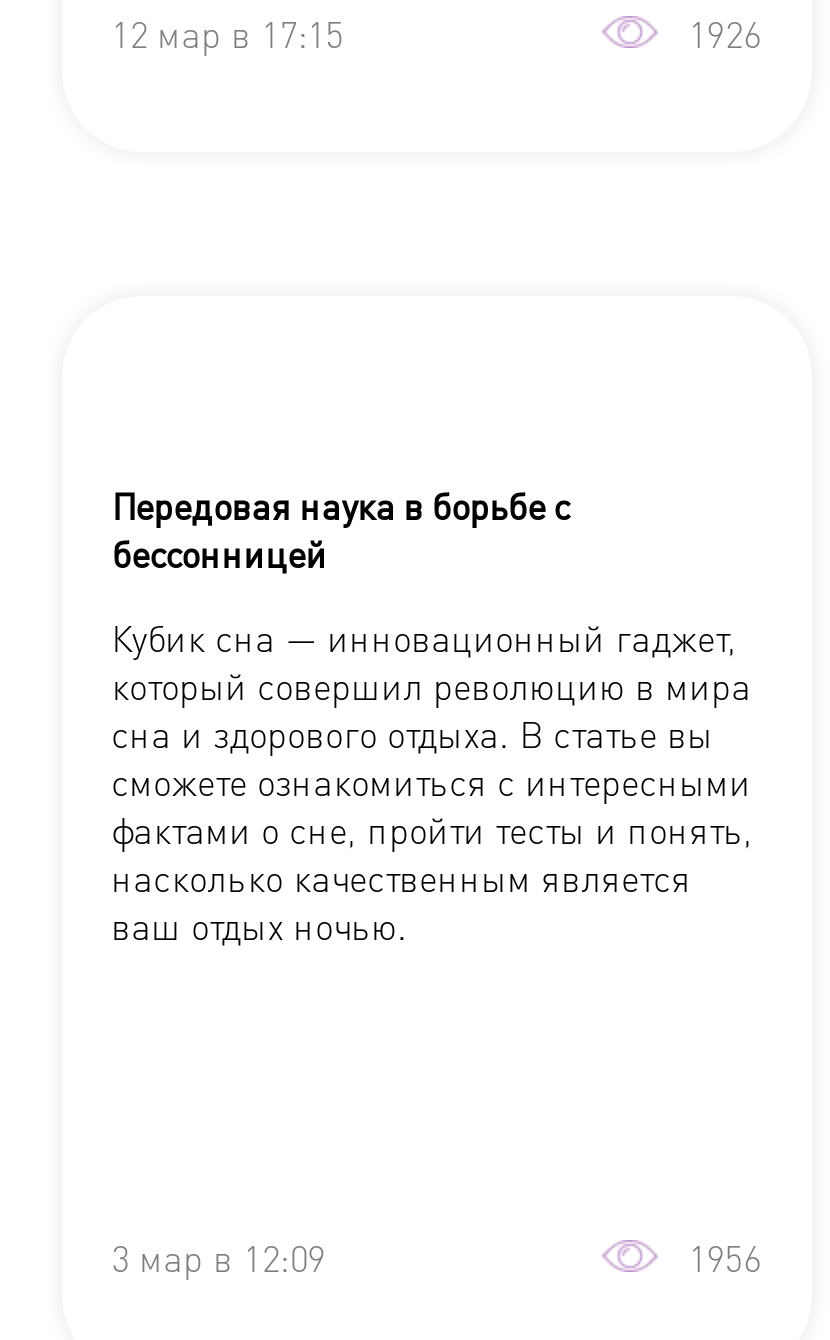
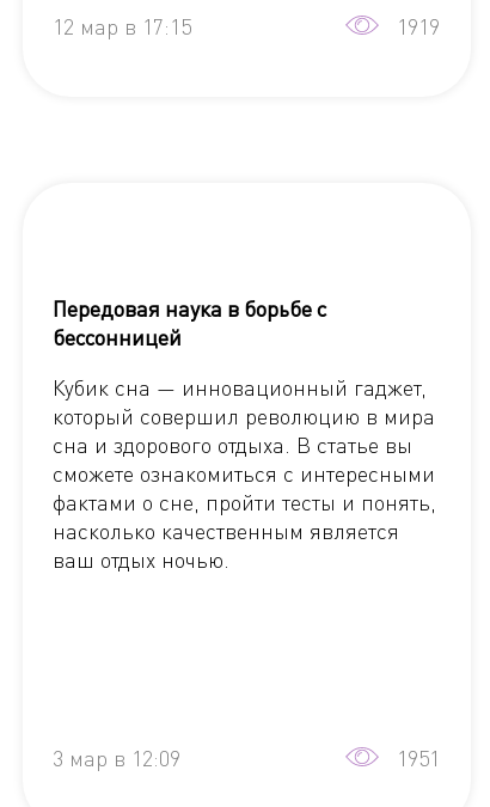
- 1926
+ 1919

- 1956
+ 1951
